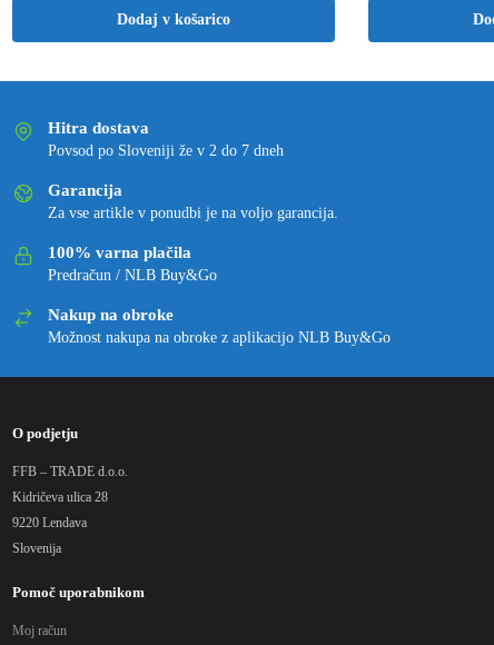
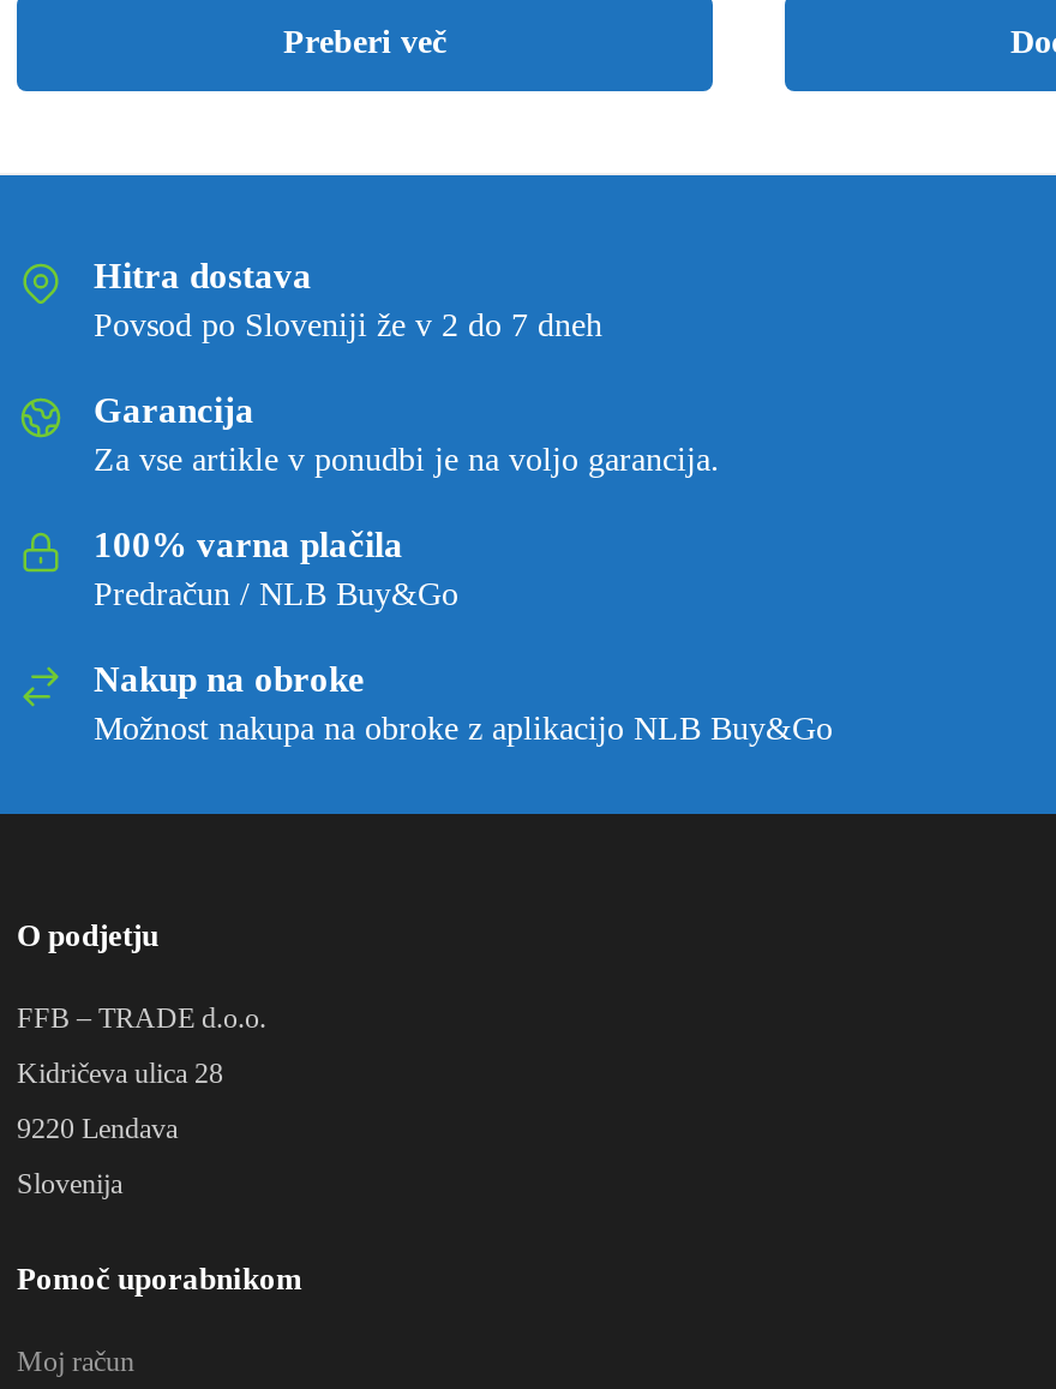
- Dodaj v košarico
+ Preberi več
